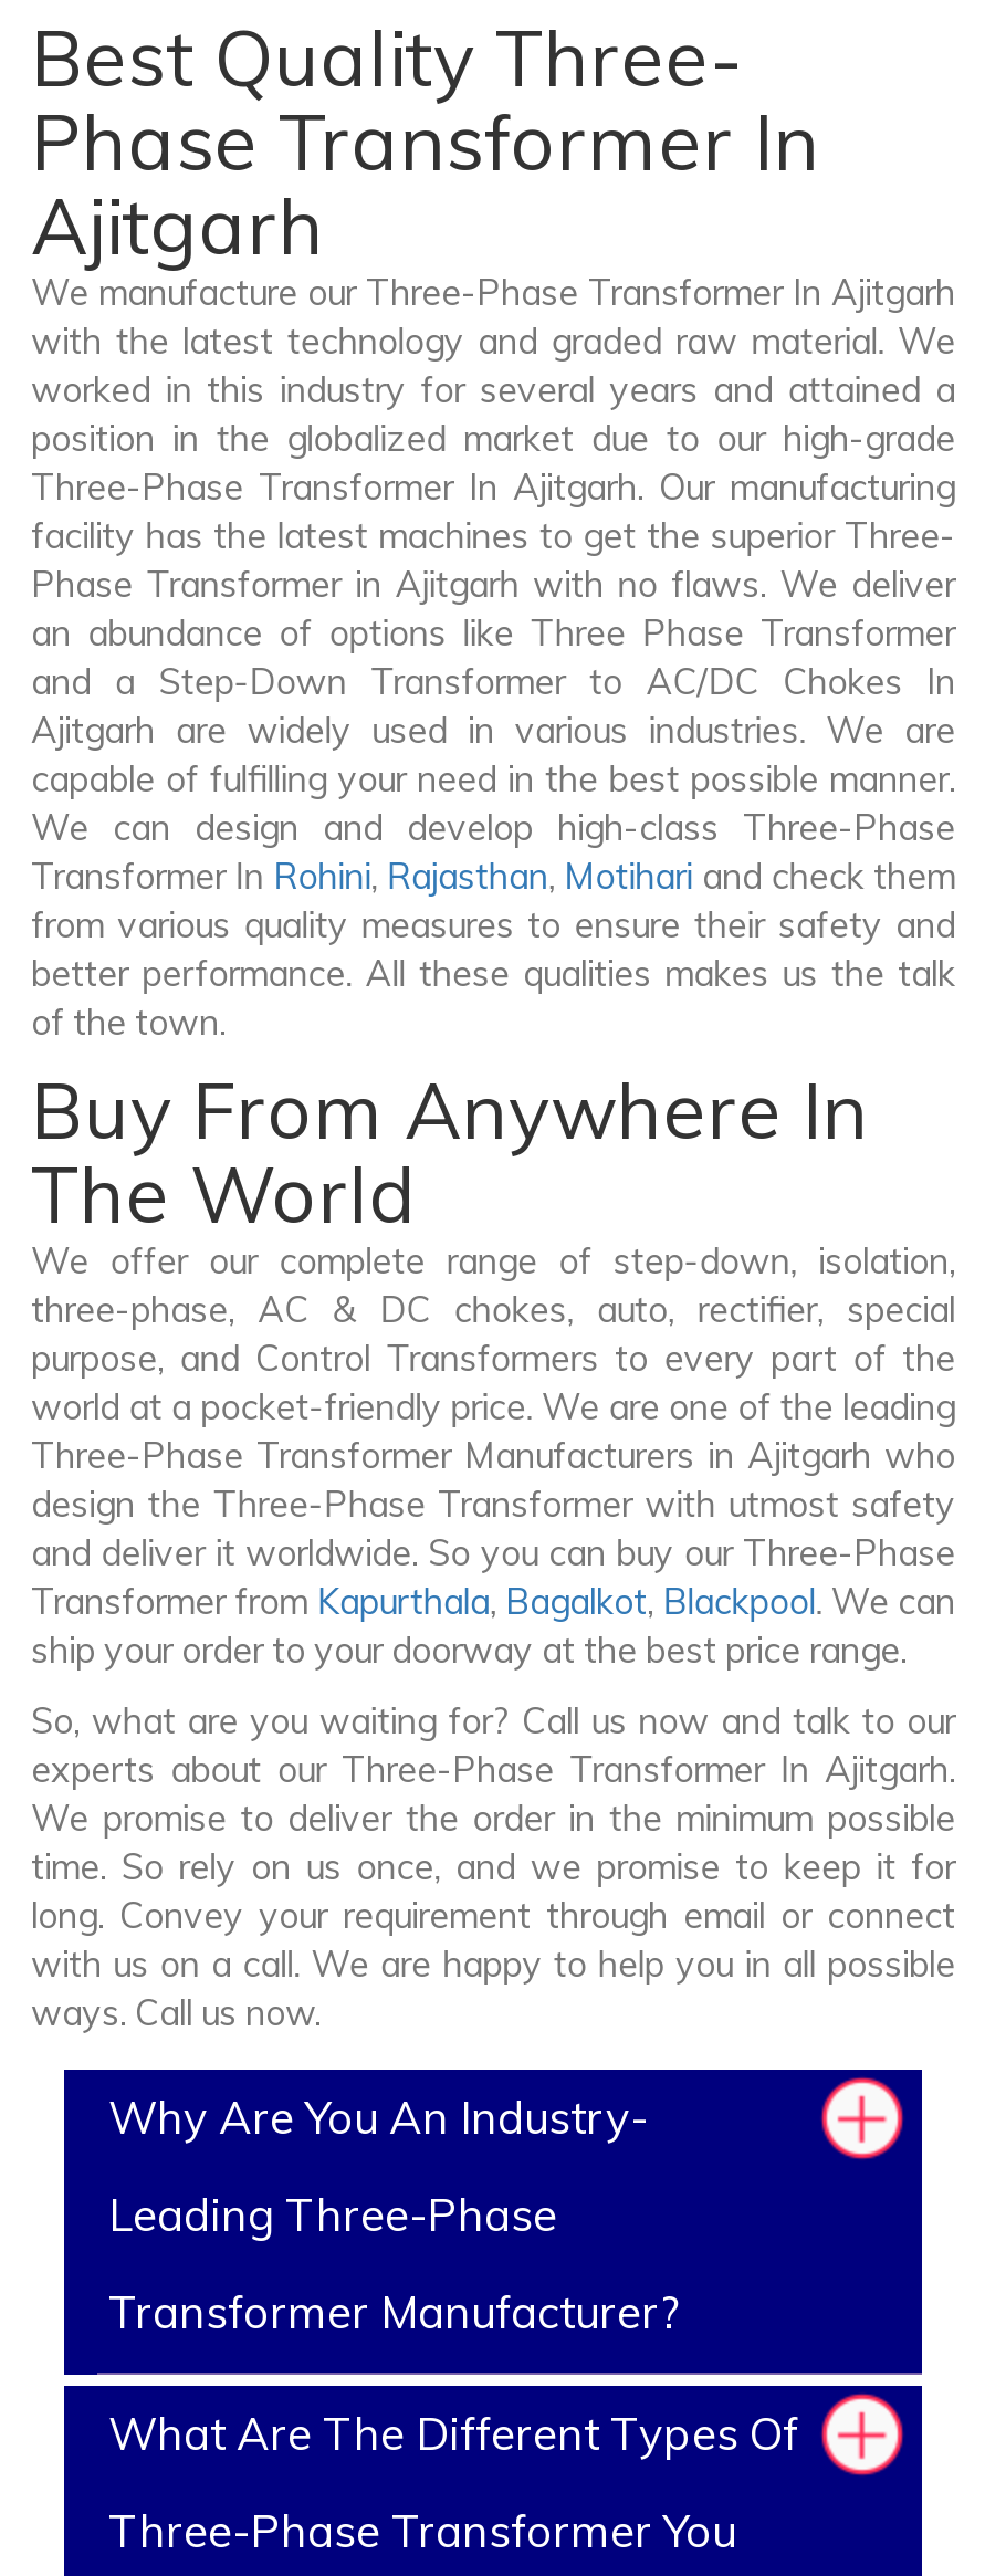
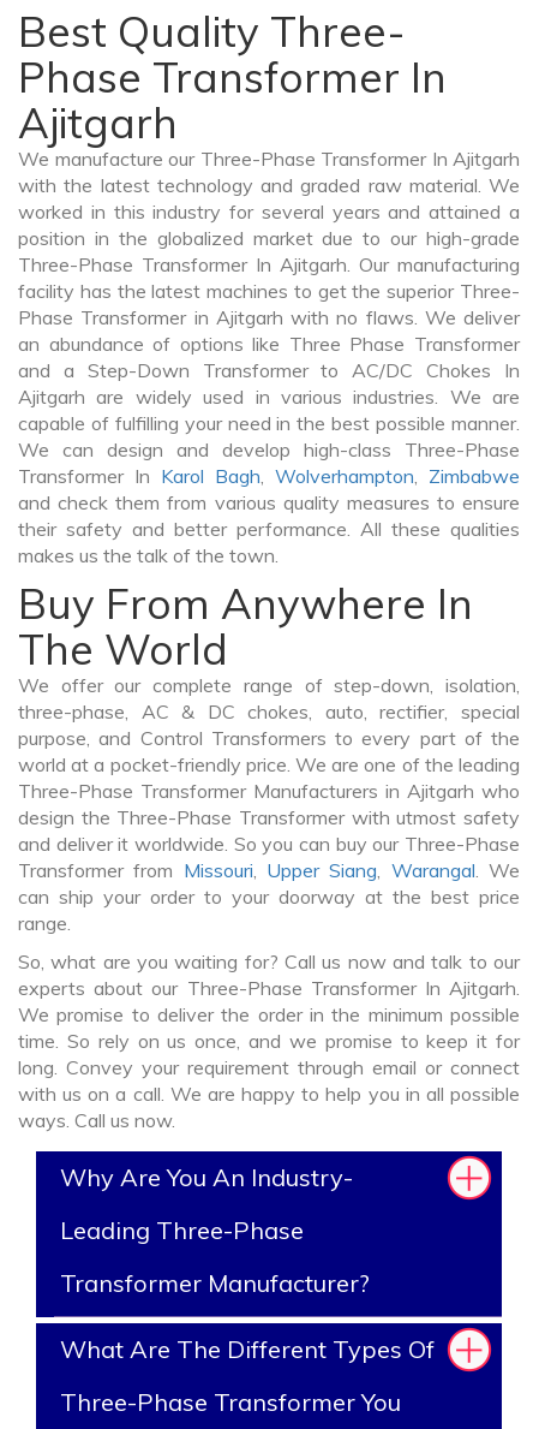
- Transformer In Rohini, Rajasthan, Motihari and check them
- from various quality measures to ensure their safety and
- better performance. All these qualities makes us the talk
- of the town.
+ Transformer In Karol Bagh, Wolverhampton, Zimbabwe
+ and check them from various quality measures to ensure
+ their safety and better performance. All these qualities
+ makes us the talk of the town.

- Transformer from Kapurthala, Bagalkot, Blackpool. We can
- ship your order to your doorway at the best price range.
+ Transformer from Missouri, Upper Siang, Warangal. We
+ can ship your order to your doorway at the best price
+ range.
